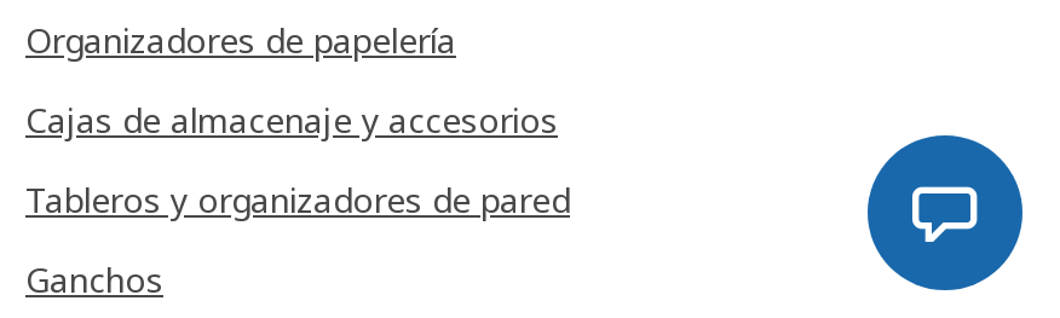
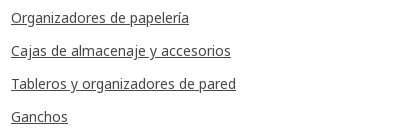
- [image]
